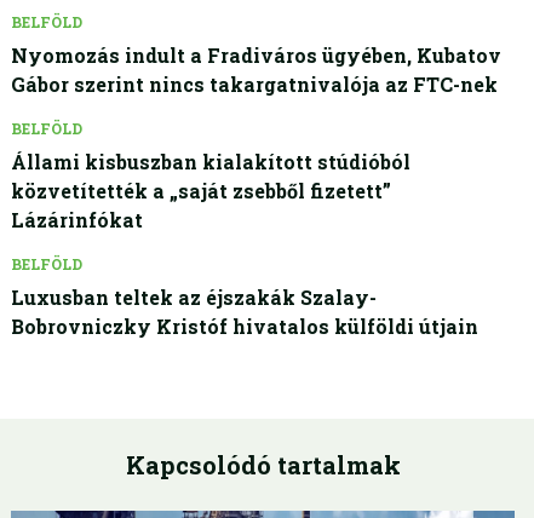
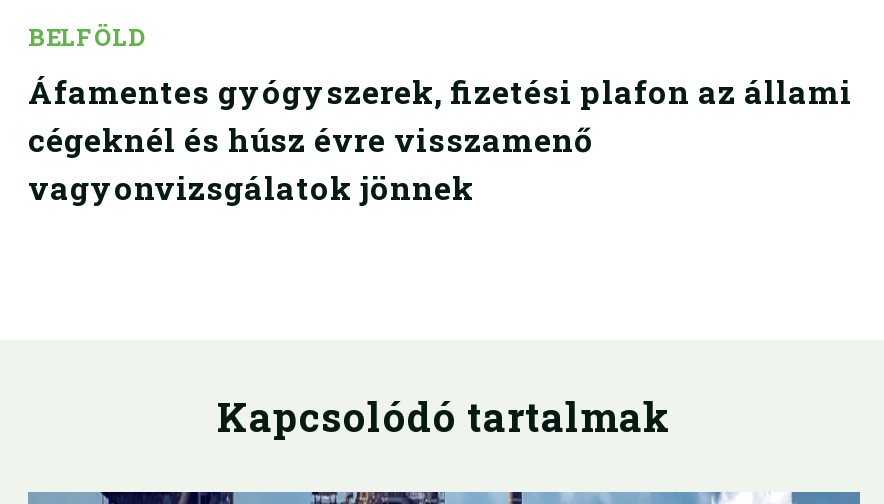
- Nyomozás indult a Fradiváros ügyében, Kubatov
- Gábor szerint nincs takargatnivalója az FTC-nek
- BELFÖLD
- Állami kisbuszban kialakított stúdióból
- közvetítették a „saját zsebből fizetett”
- Lázárinfókat
- BELFÖLD
- Luxusban teltek az éjszakák Szalay-
- Bobrovniczky Kristóf hivatalos külföldi útjain
+ Áfamentes gyógyszerek, fizetési plafon az állami
+ cégeknél és húsz évre visszamenő
+ vagyonvizsgálatok jönnek
